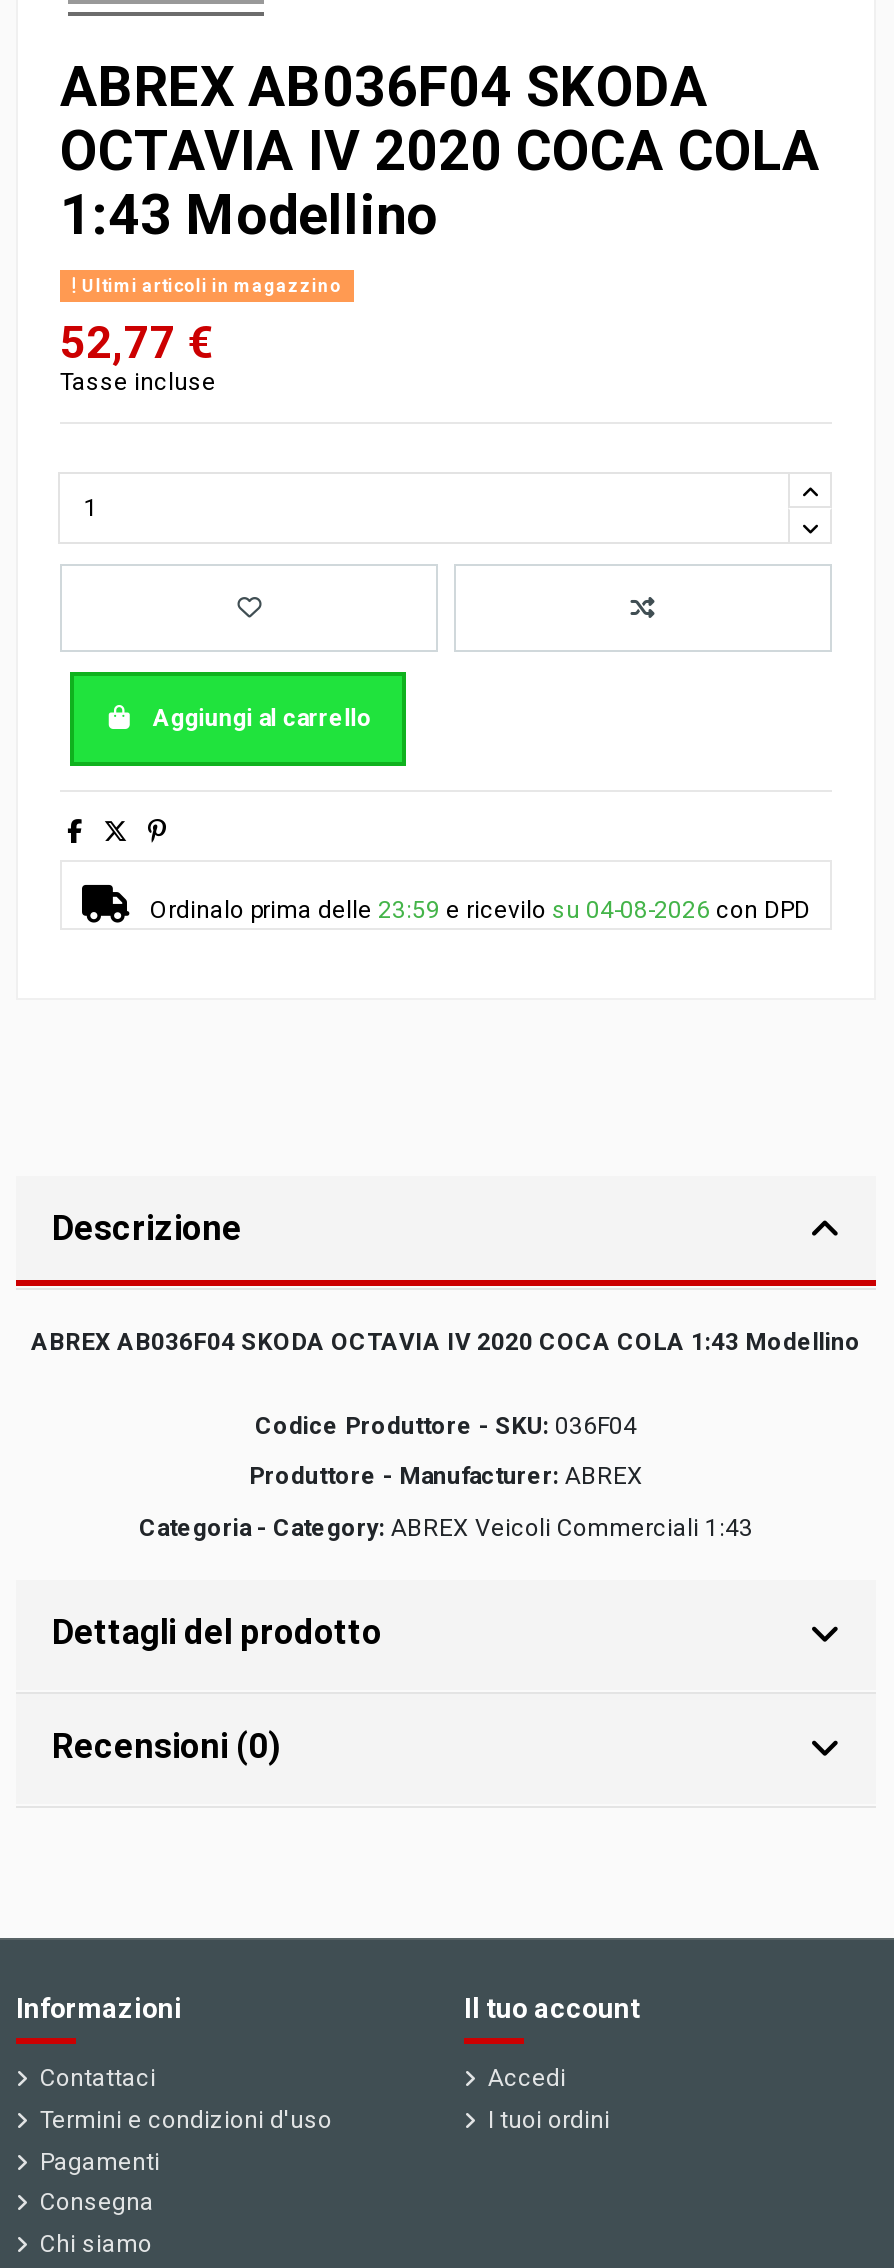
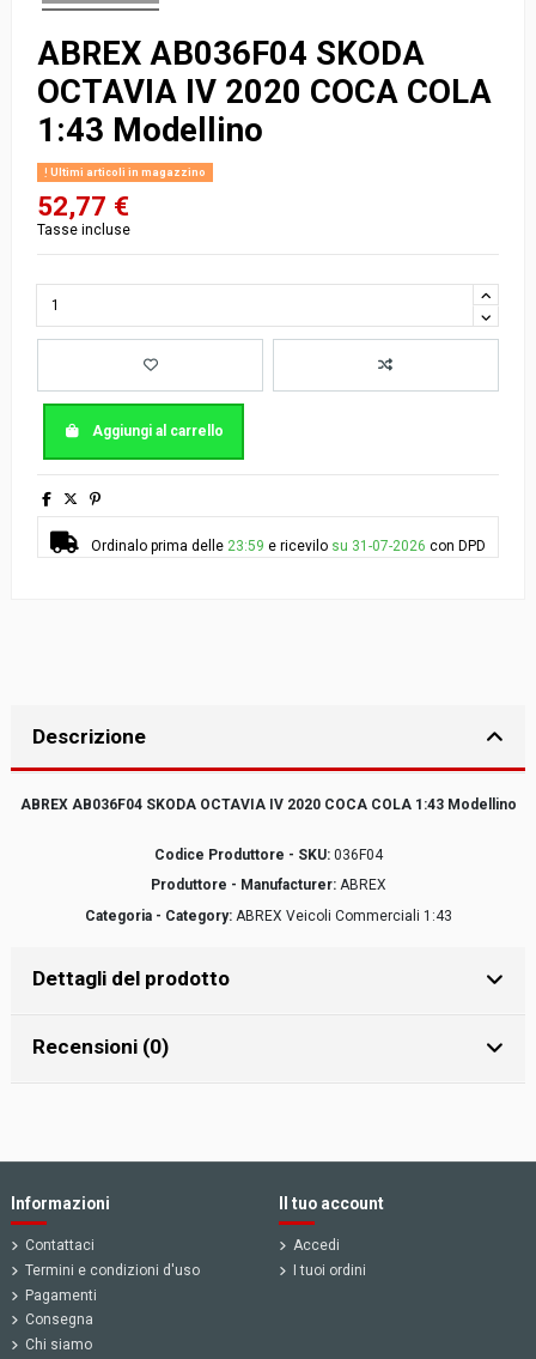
- Ordinalo prima delle 23:59 e ricevilo su 04-08-2026 con DPD
+ Ordinalo prima delle 23:59 e ricevilo su 31-07-2026 con DPD
